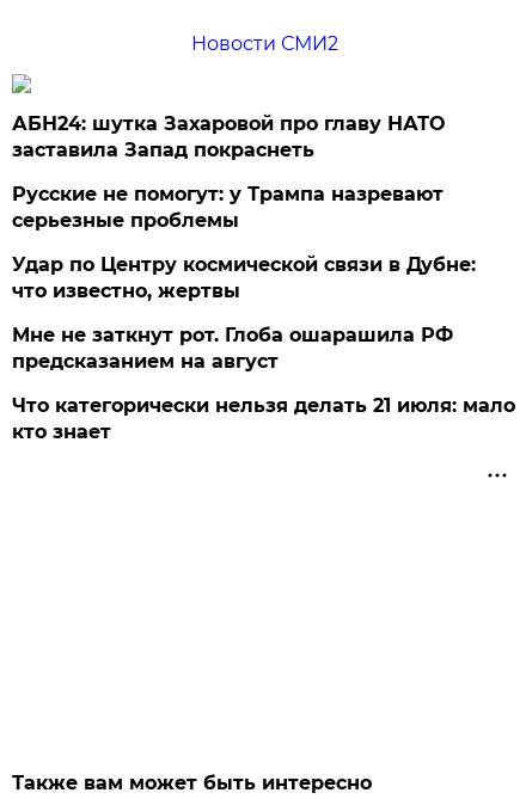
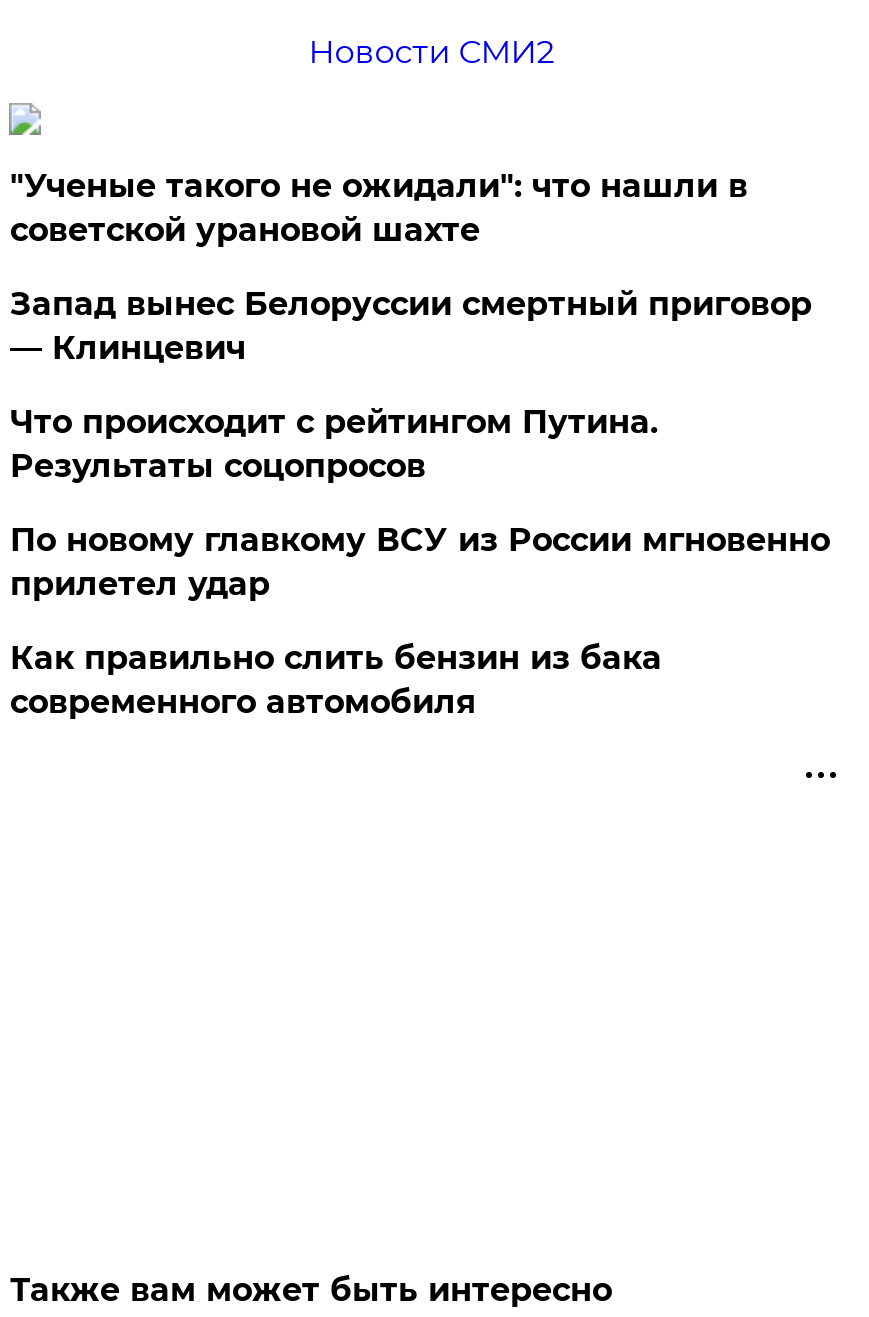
- АБН24: шутка Захаровой про главу НАТО
- заставила Запад покраснеть
+ "Ученые такого не ожидали": что нашли в
+ советской урановой шахте

- Русские не помогут: у Трампа назревают
- серьезные проблемы
+ Запад вынес Белоруссии смертный приговор
+ — Клинцевич

- Удар по Центру космической связи в Дубне:
- что известно, жертвы
+ Что происходит с рейтингом Путина.
+ Результаты соцопросов

- Мне не заткнут рот. Глоба ошарашила РФ
- предсказанием на август
+ По новому главкому ВСУ из России мгновенно
+ прилетел удар

- Что категорически нельзя делать 21 июля: мало
- кто знает
+ Как правильно слить бензин из бака
+ современного автомобиля
